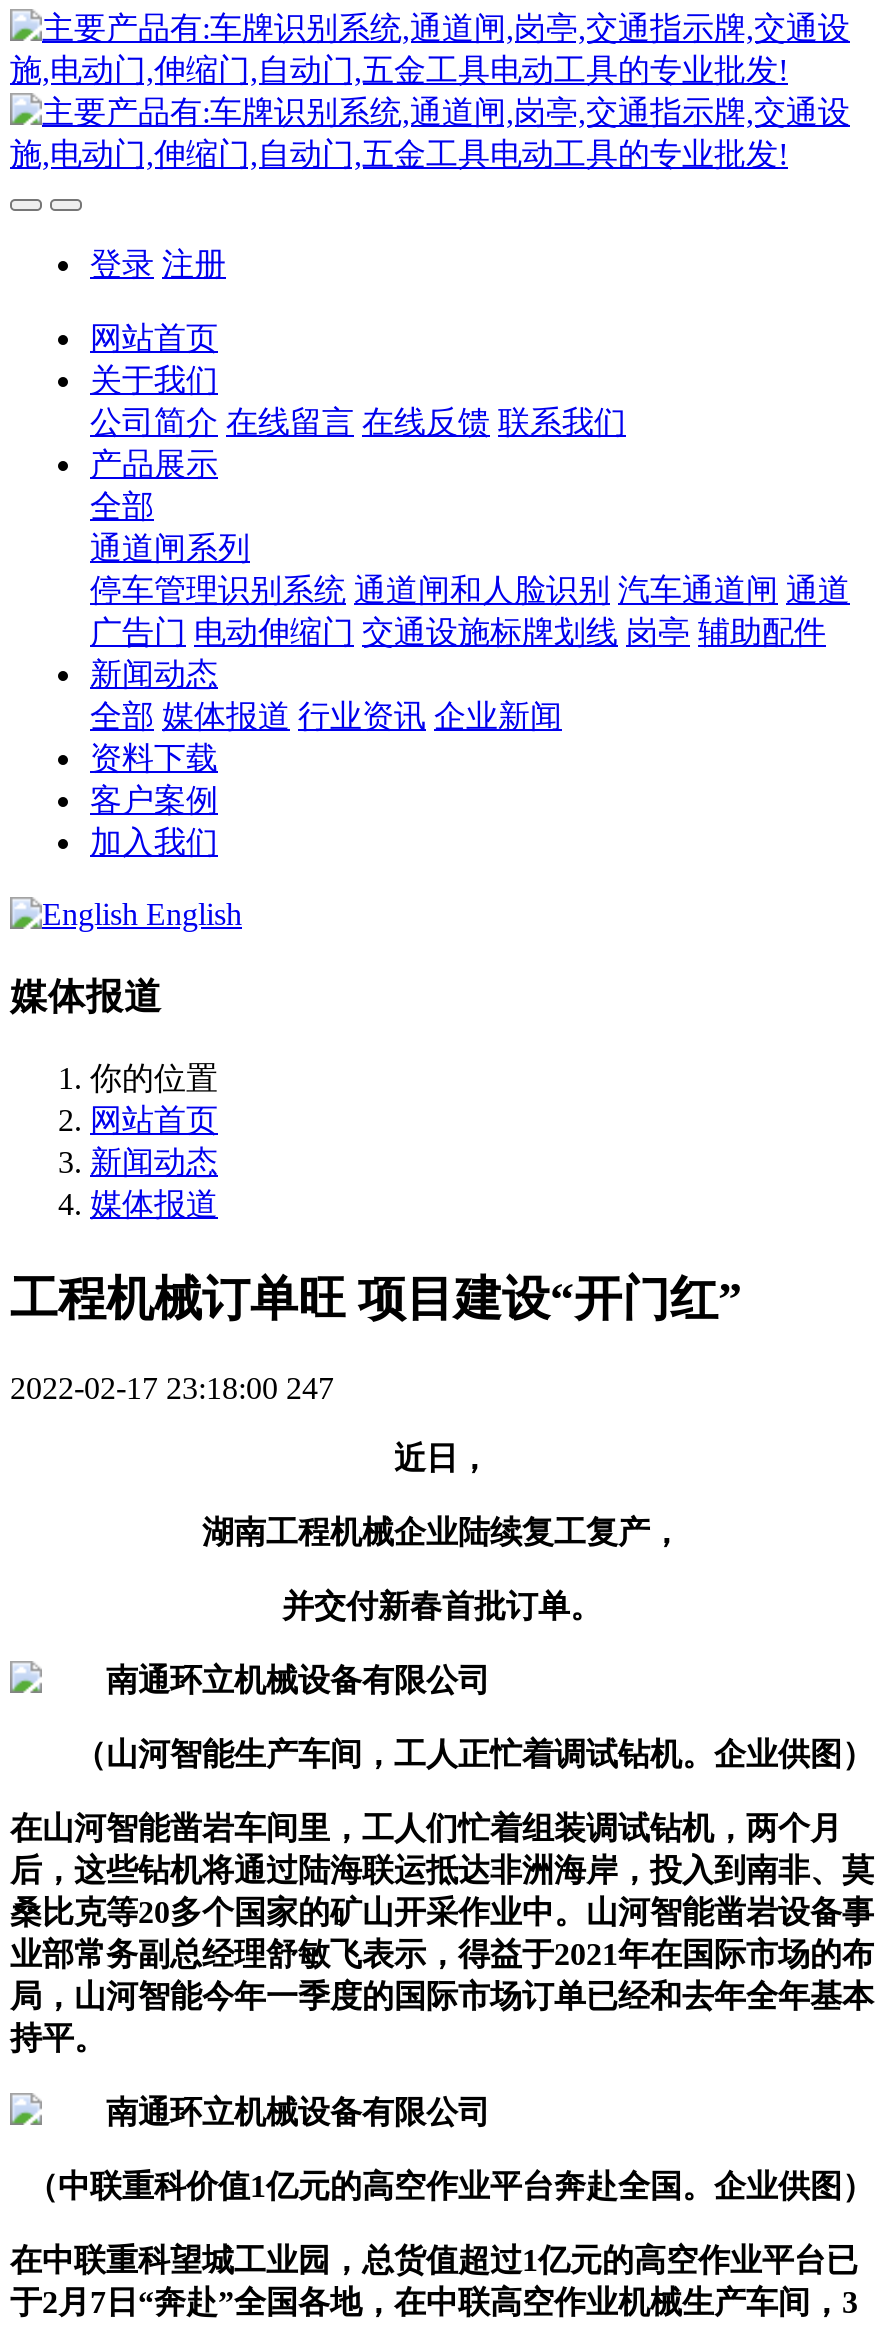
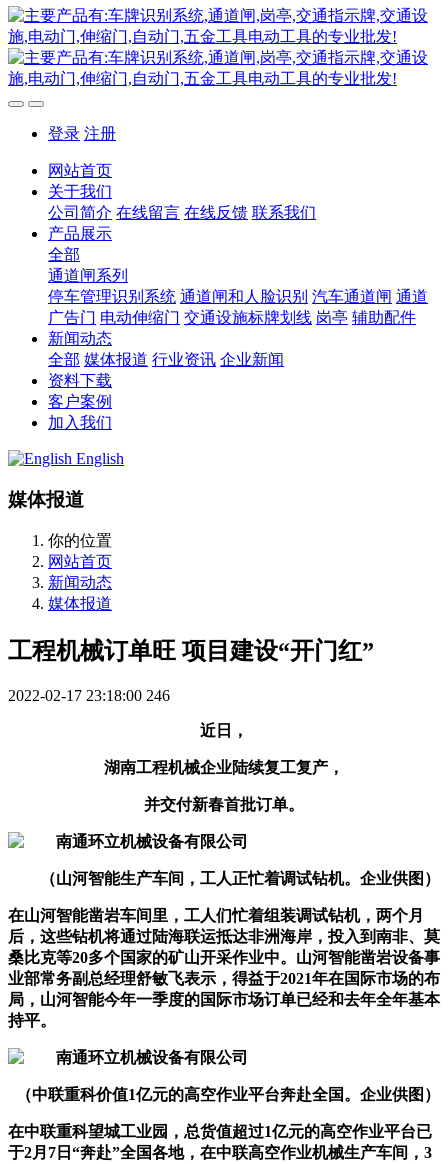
- 2022-02-17 23:18:00 247
+ 2022-02-17 23:18:00 246
